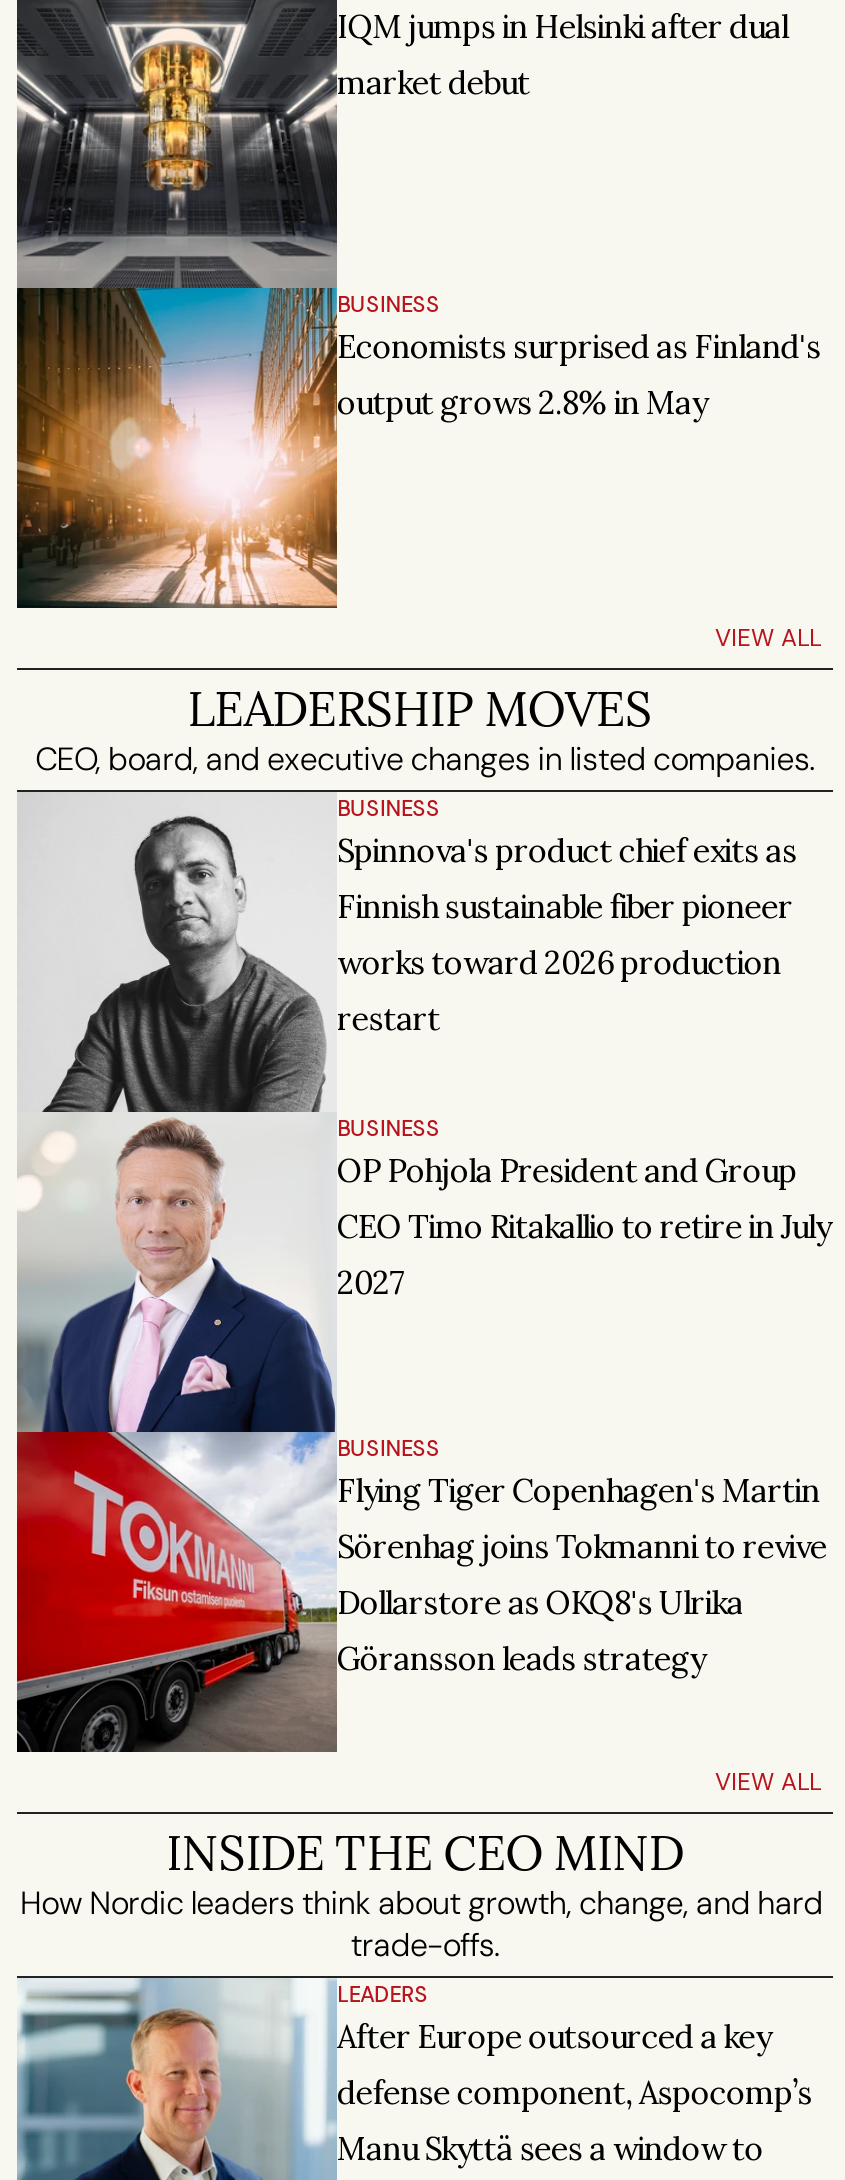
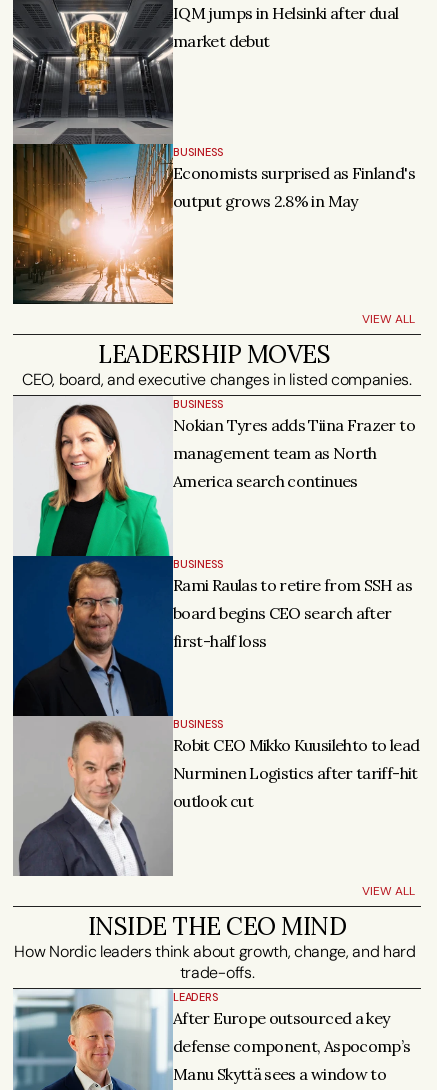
- [image]
- Spinnova's product chief exits as
- Finnish sustainable fiber pioneer
- works toward 2026 production
- restart
+ [image]
+ Nokian Tyres adds Tiina Frazer to
+ management team as North
+ America search continues

- OP Pohjola President and Group
- CEO Timo Ritakallio to retire in July
- 2027
+ Rami Raulas to retire from SSH as
+ board begins CEO search after
+ first-half loss

- Flying Tiger Copenhagen's Martin
- Sörenhag joins Tokmanni to revive
- Dollarstore as OKQ8's Ulrika
- Göransson leads strategy
+ Robit CEO Mikko Kuusilehto to lead
+ Nurminen Logistics after tariff-hit
+ outlook cut
